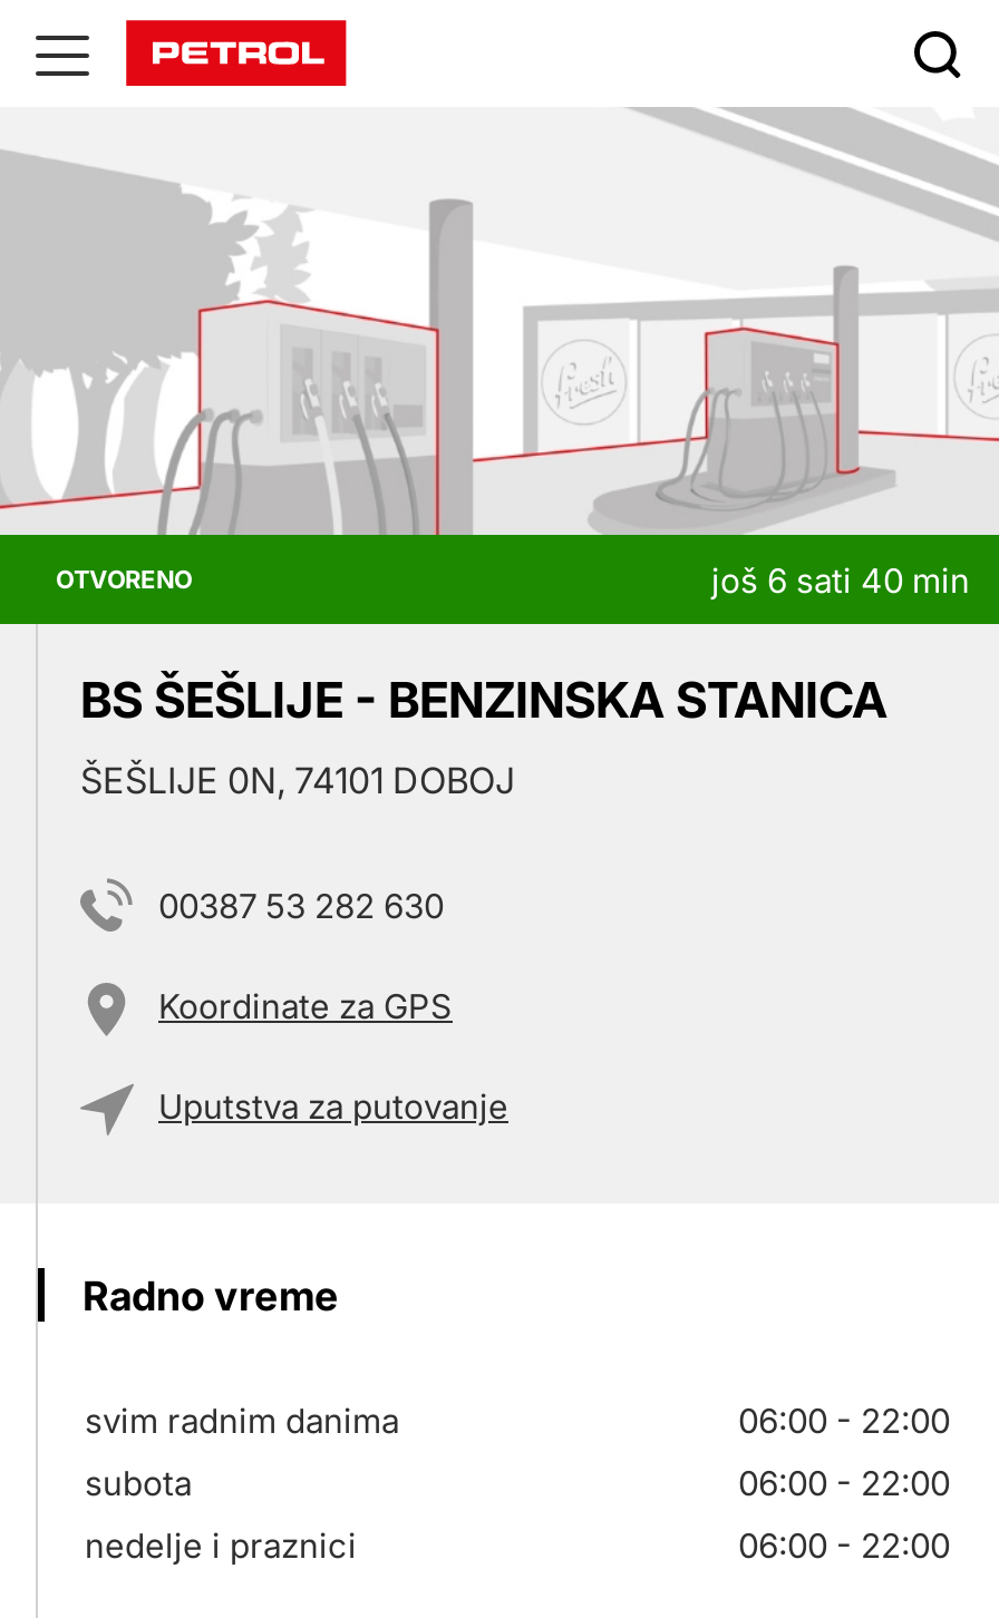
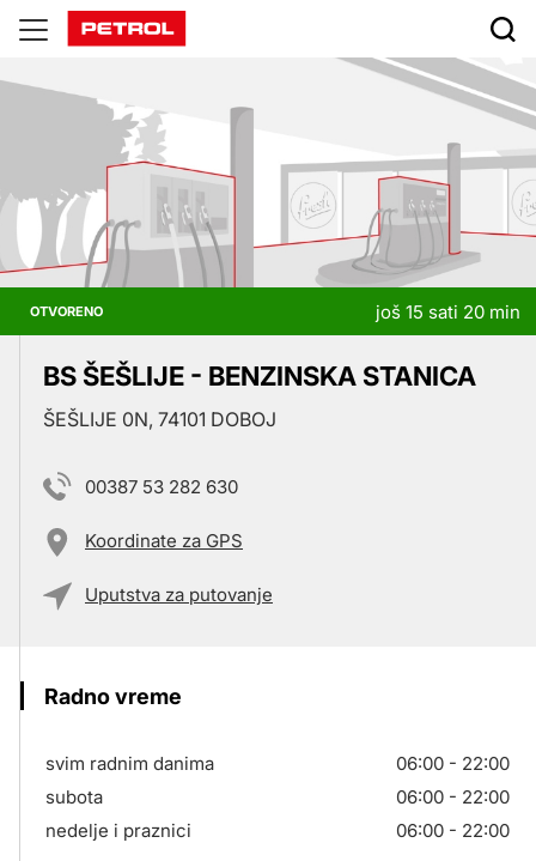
- još 6 sati 40 min
+ još 15 sati 20 min
